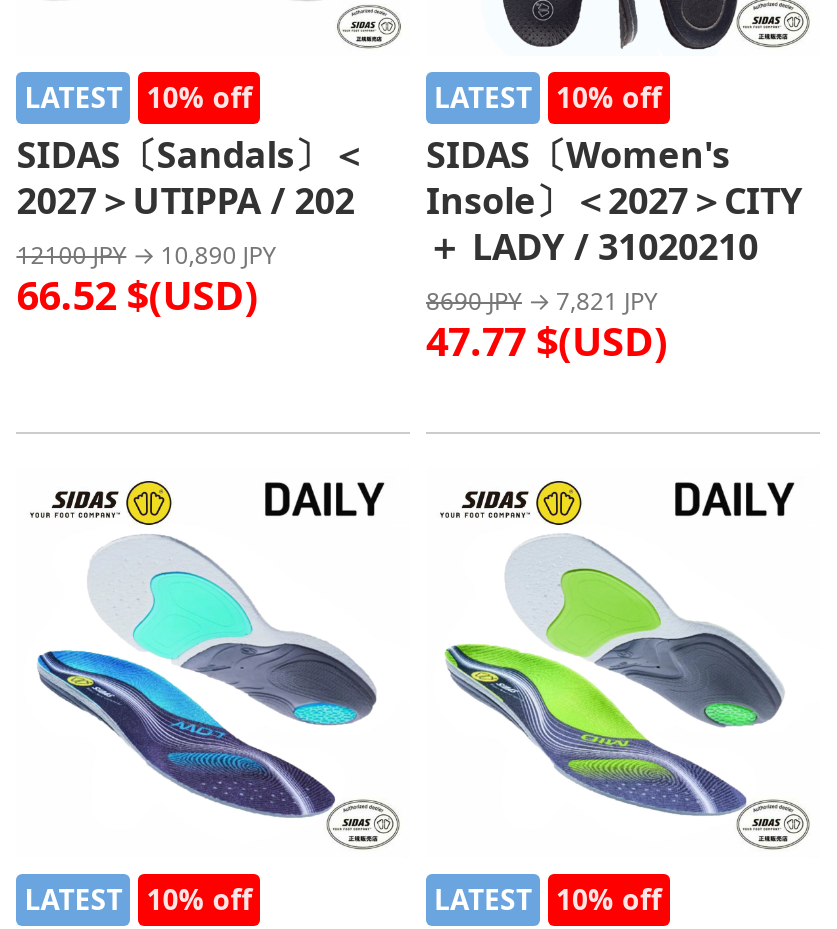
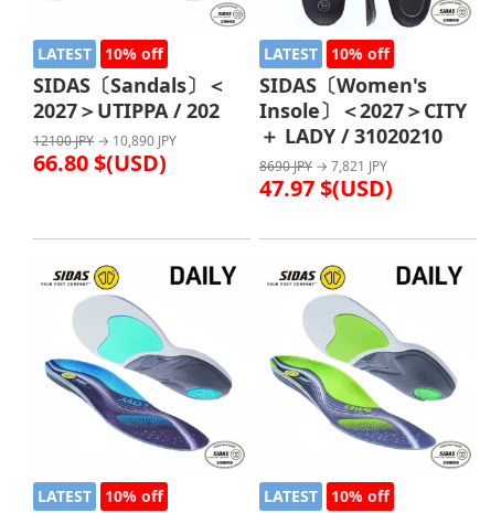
- 66.52 $(USD)
+ 66.80 $(USD)

- 47.77 $(USD)
+ 47.97 $(USD)
